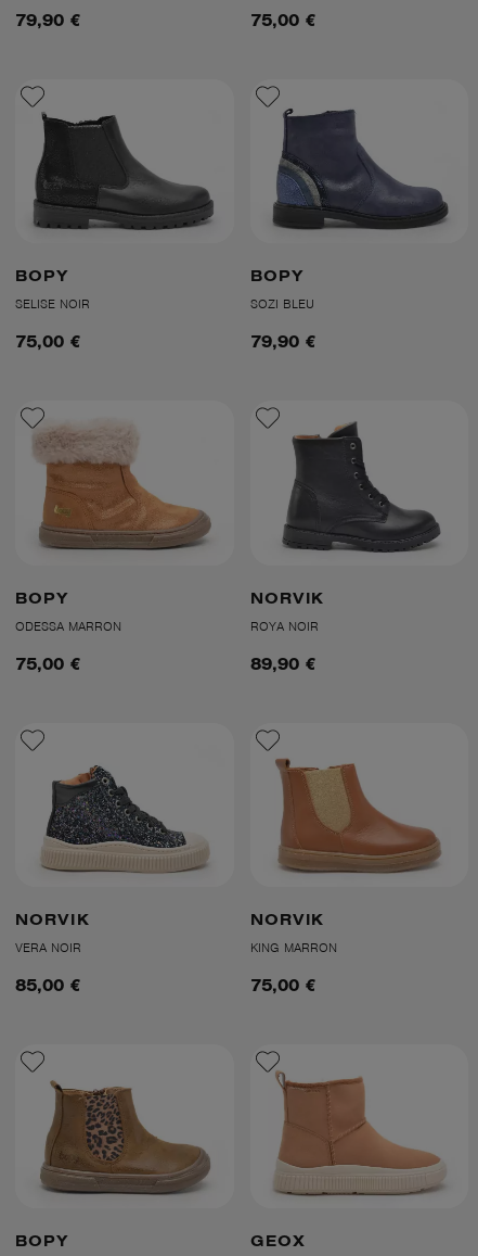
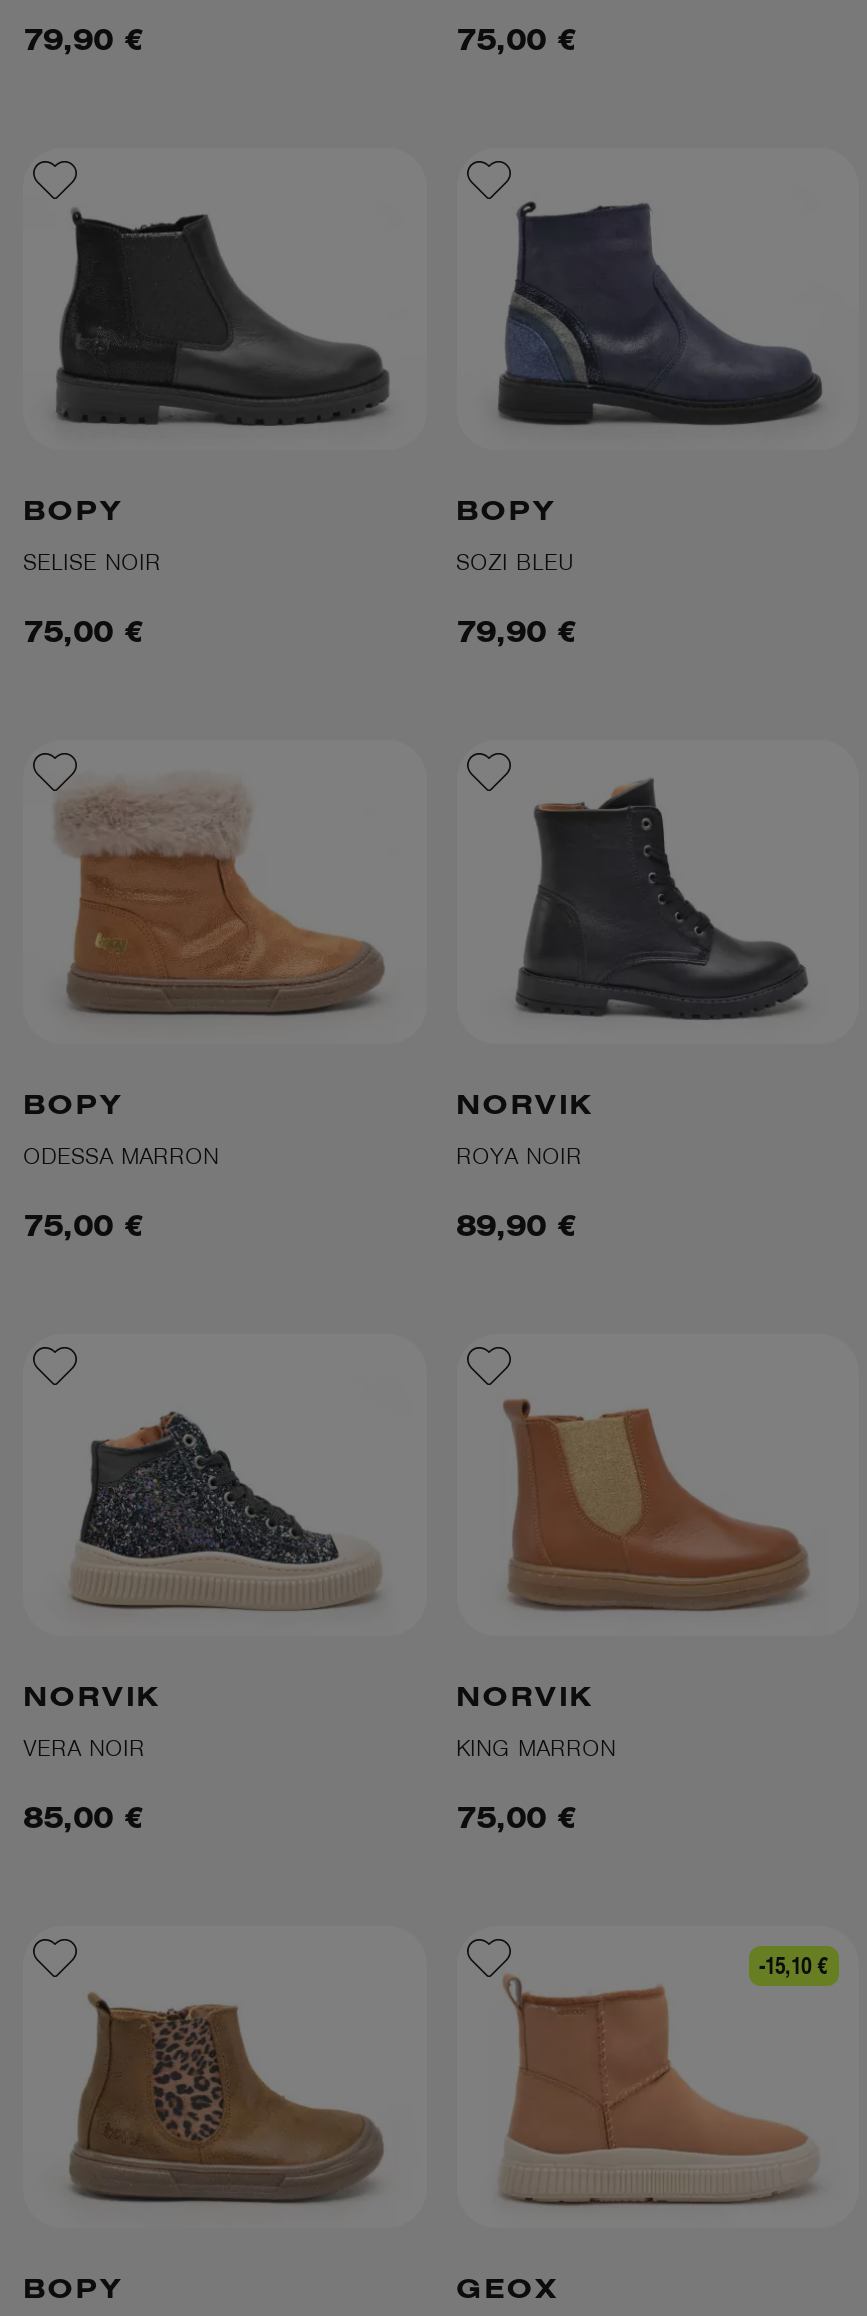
+ -15,10 €
